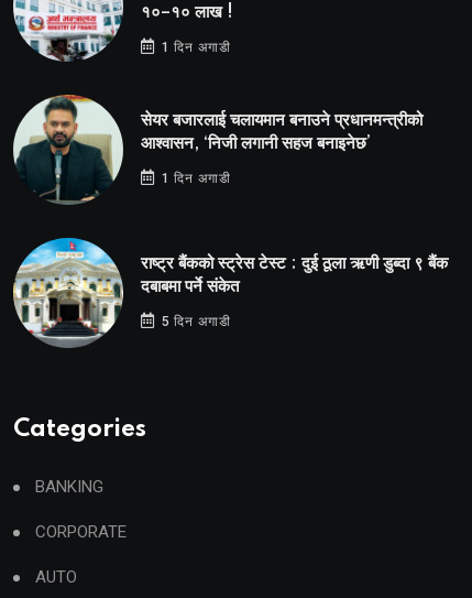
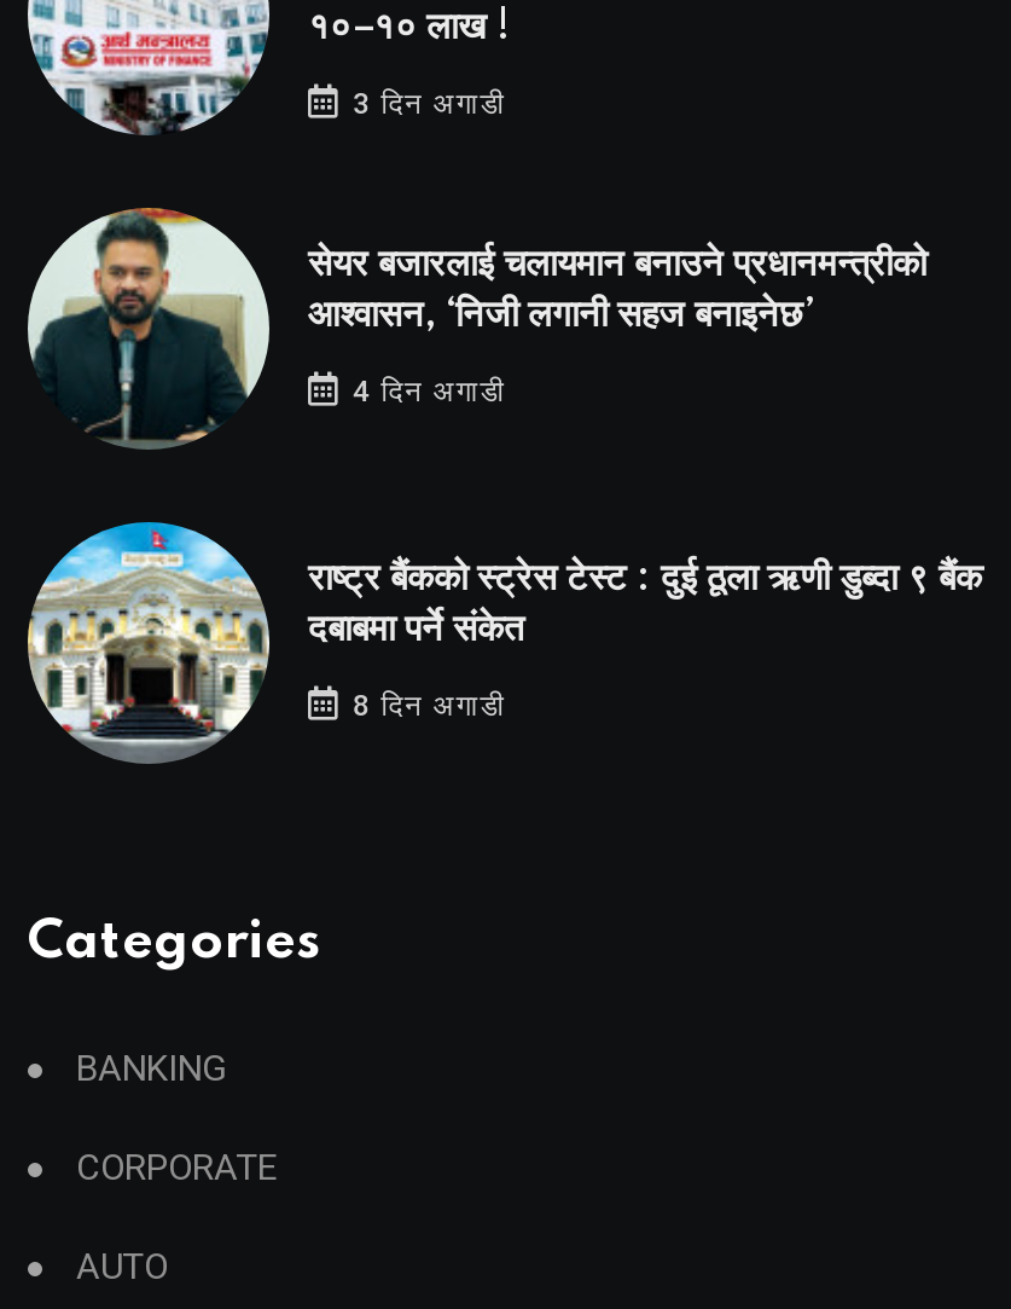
- 1 दिन अगाडी
+ 3 दिन अगाडी

- 1 दिन अगाडी
+ 4 दिन अगाडी

- 5 दिन अगाडी
+ 8 दिन अगाडी
